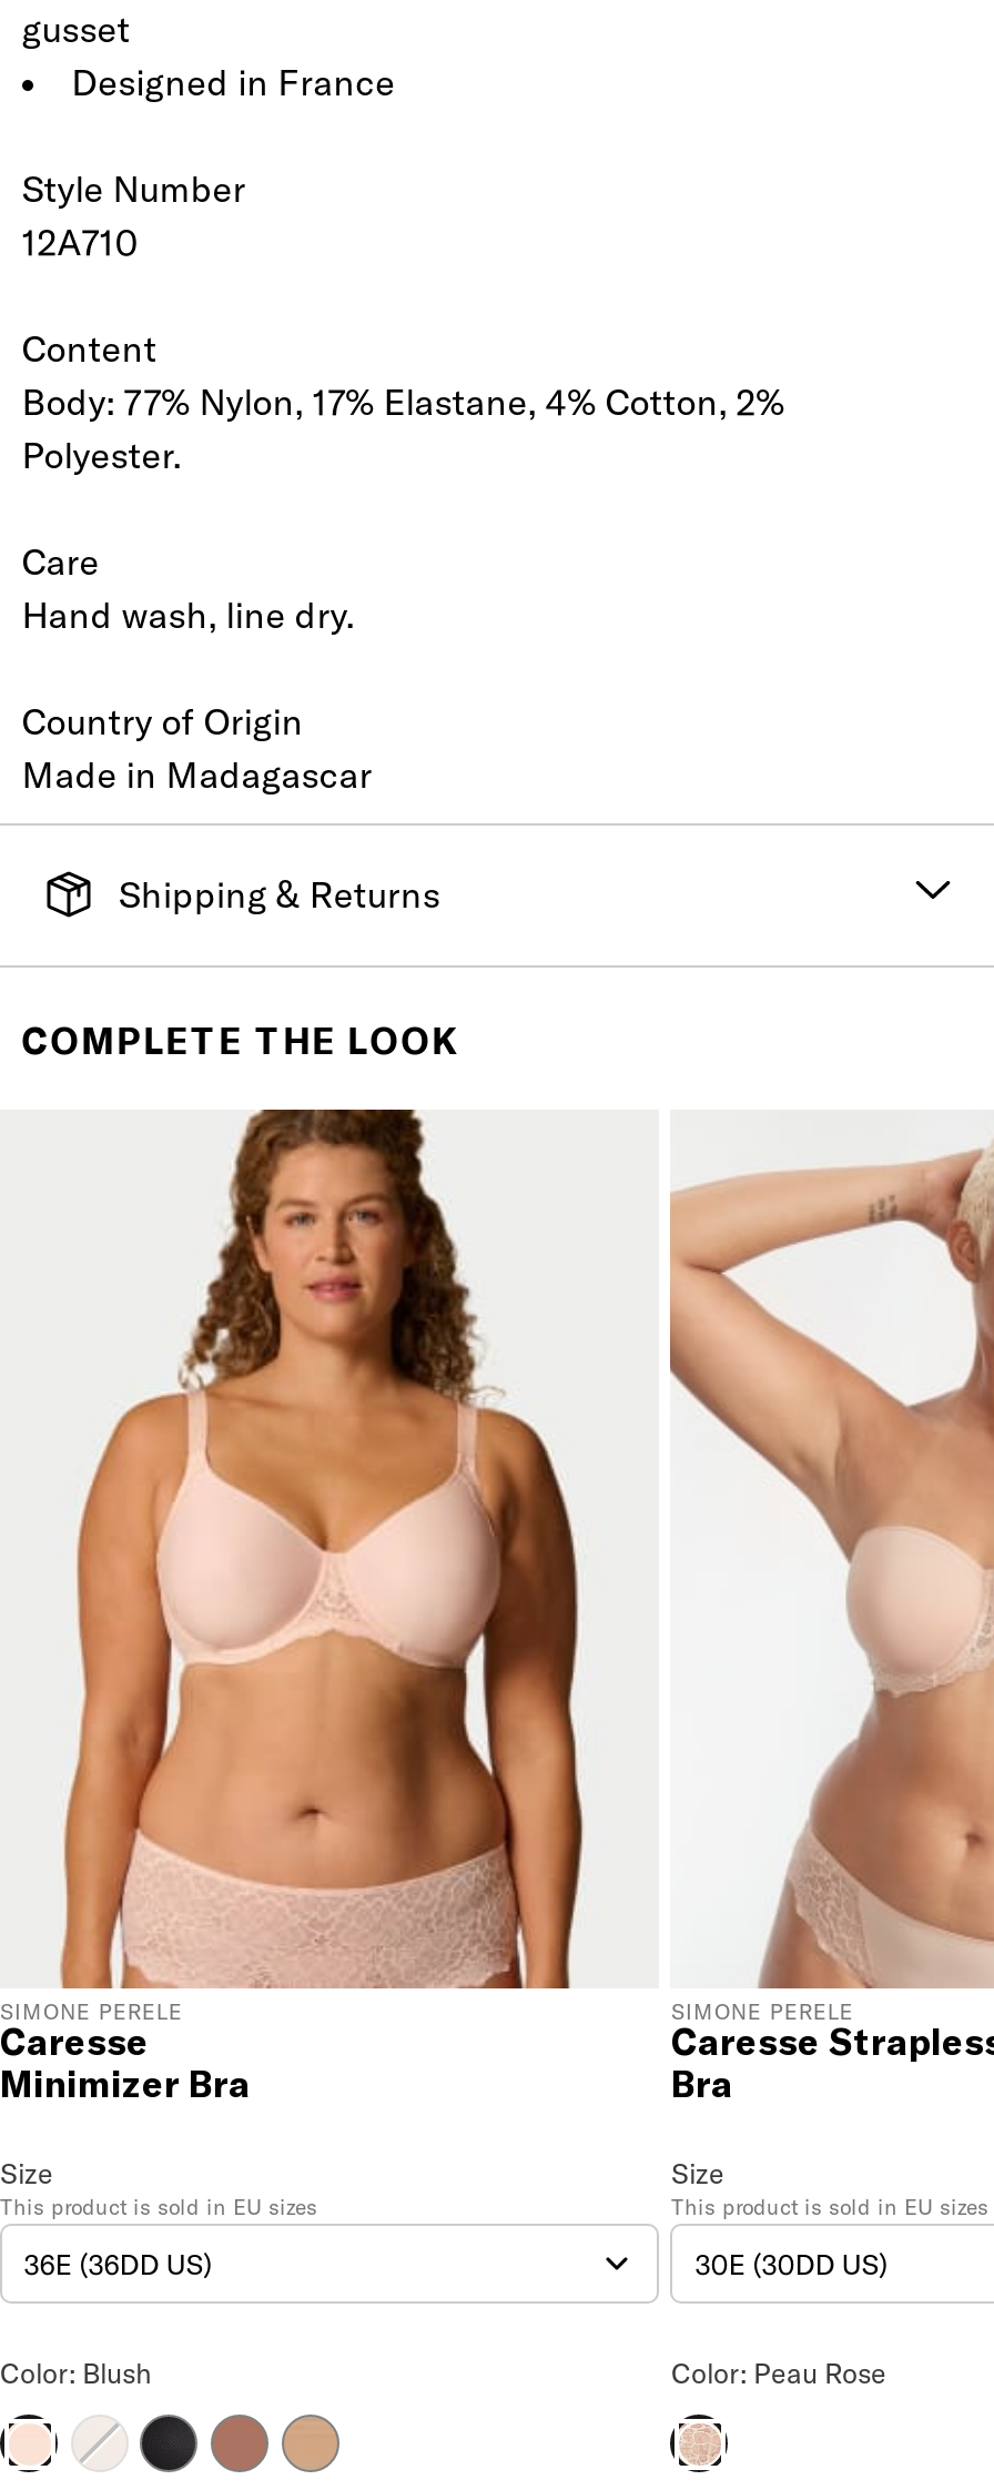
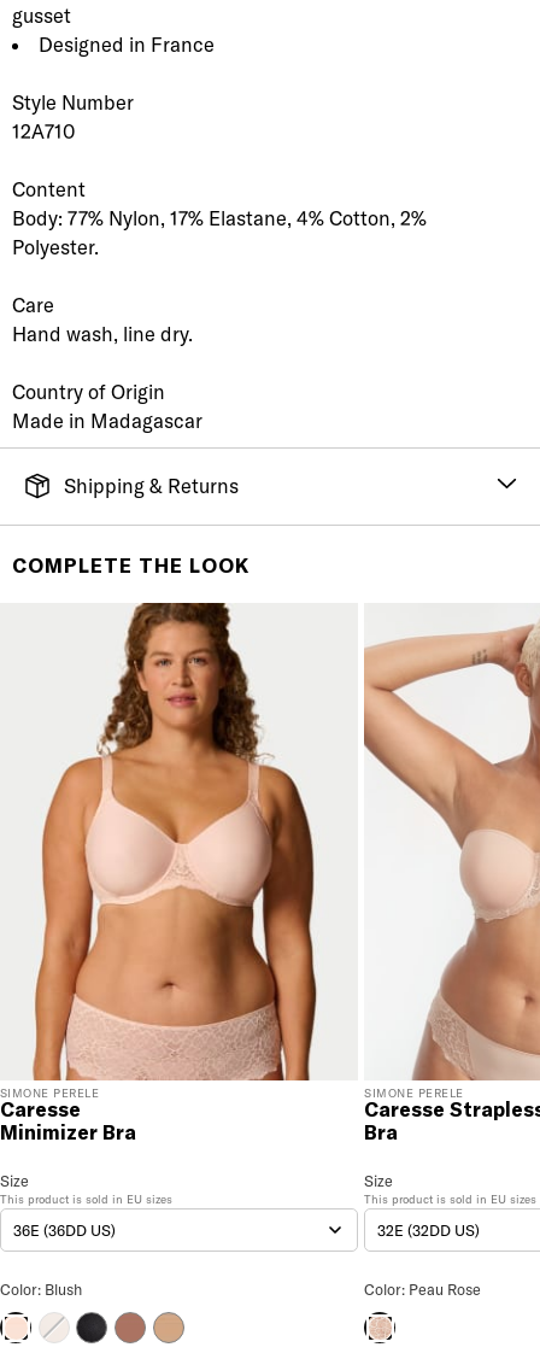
- 30E (30DD US)
+ 32E (32DD US)
